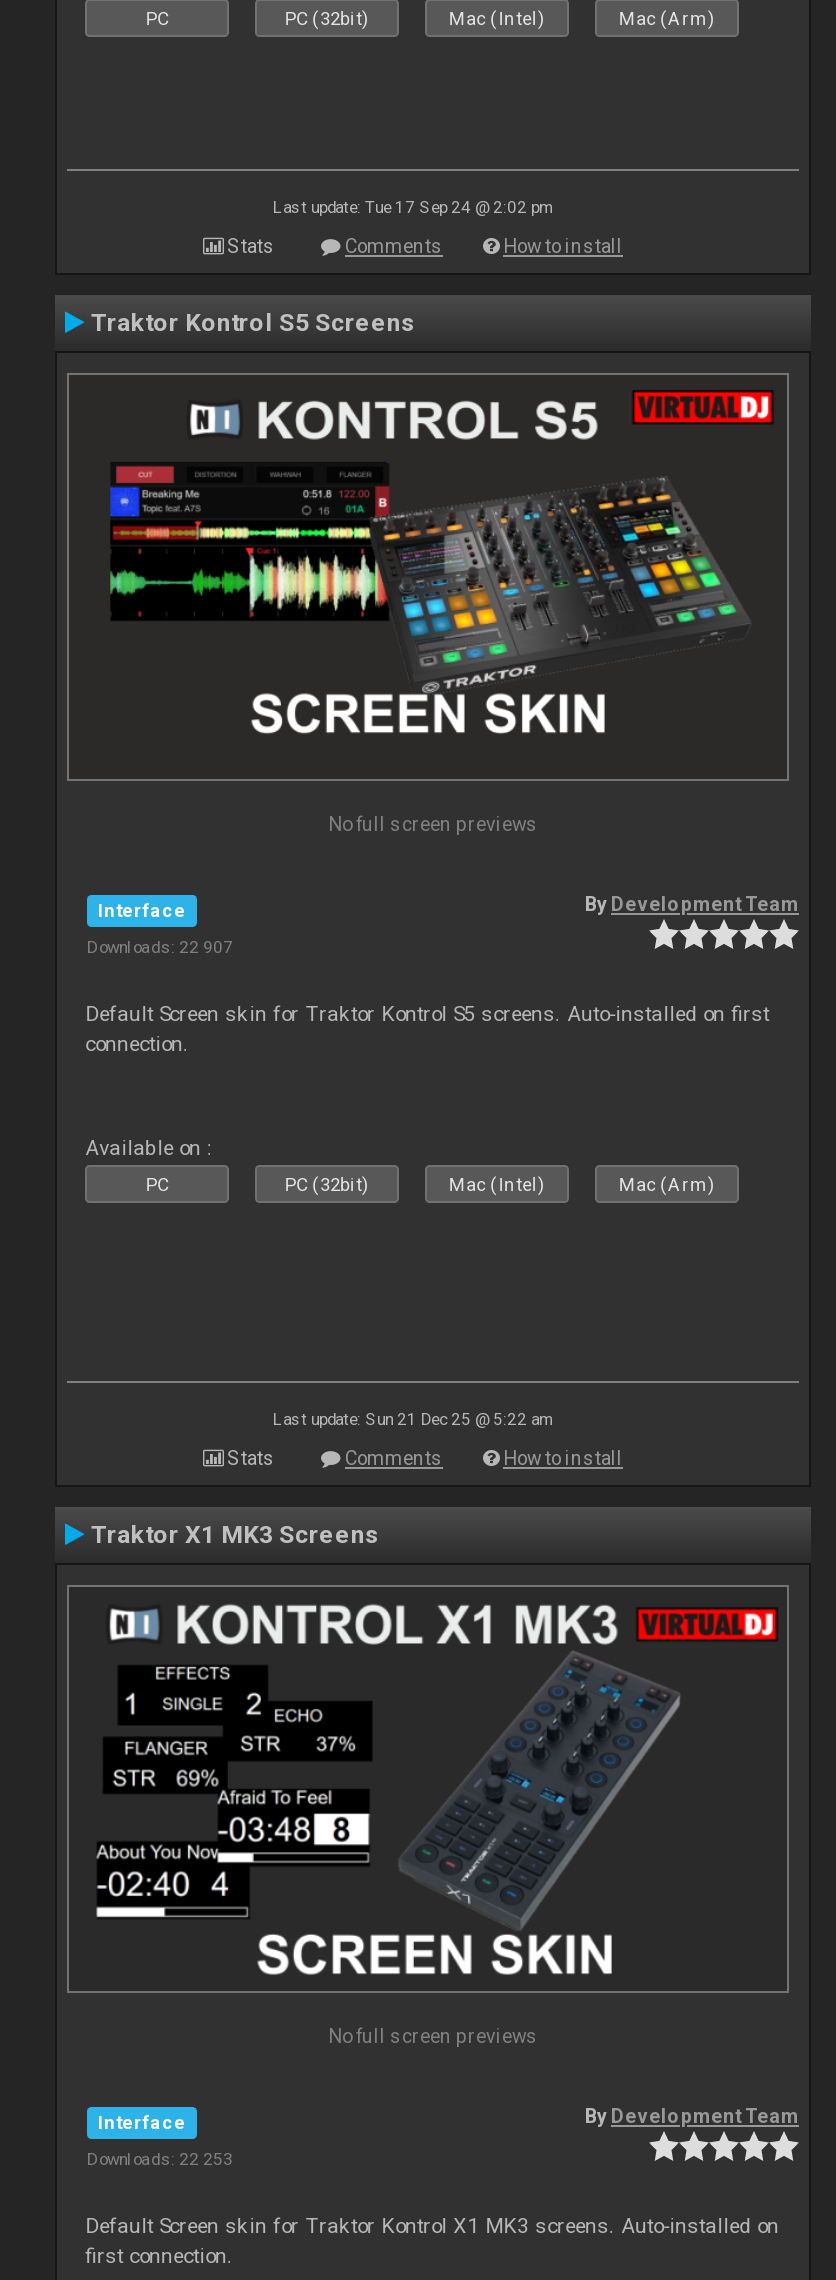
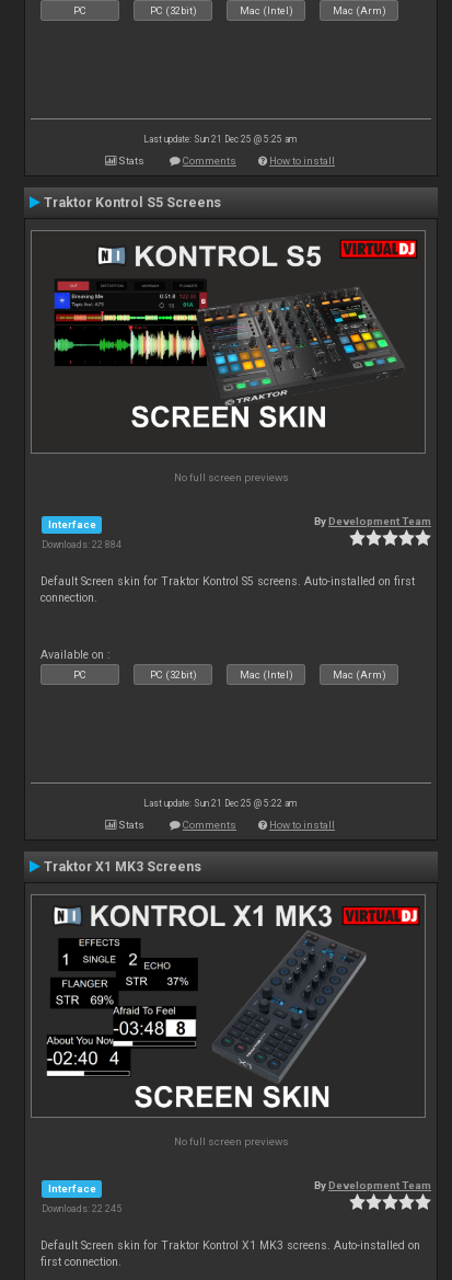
- Last update: Tue 17 Sep 24 @ 2:02 pm
+ Last update: Sun 21 Dec 25 @ 5:25 am

- Downloads: 22 907
+ Downloads: 22 884

- Downloads: 22 253
+ Downloads: 22 245
